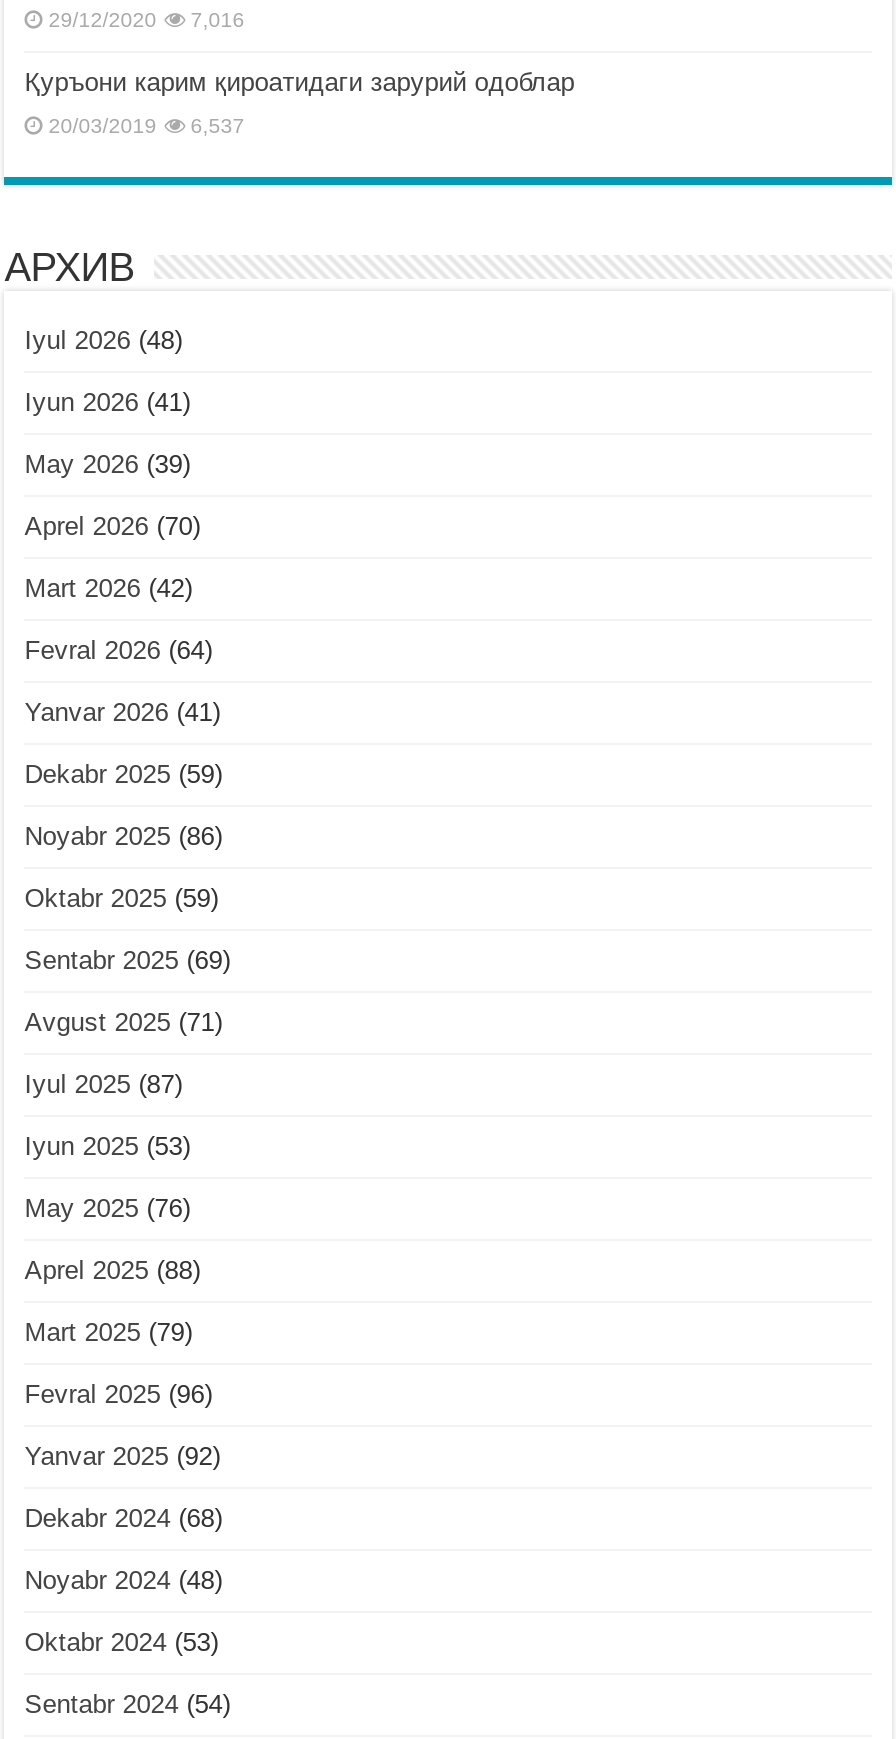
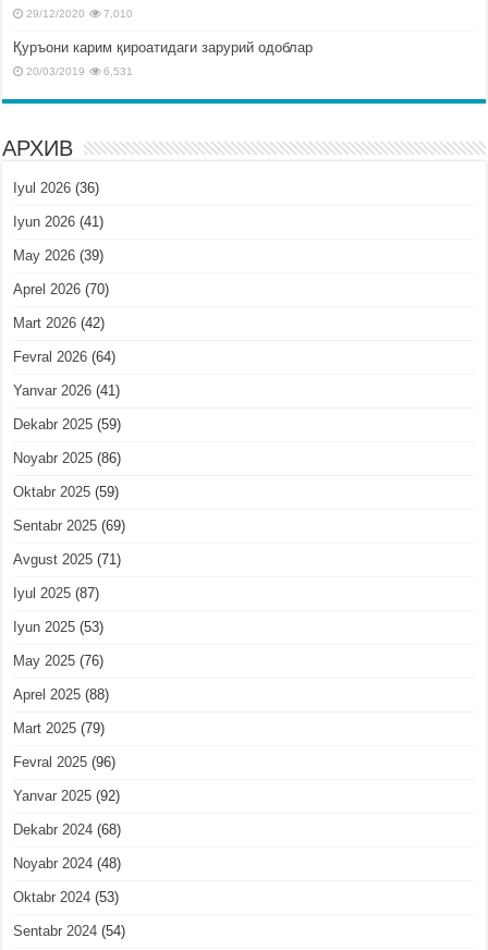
- 29/12/2020 7,016
+ 29/12/2020 7,010

- 20/03/2019 6,537
+ 20/03/2019 6,531

- Iyul 2026 (48)
+ Iyul 2026 (36)
